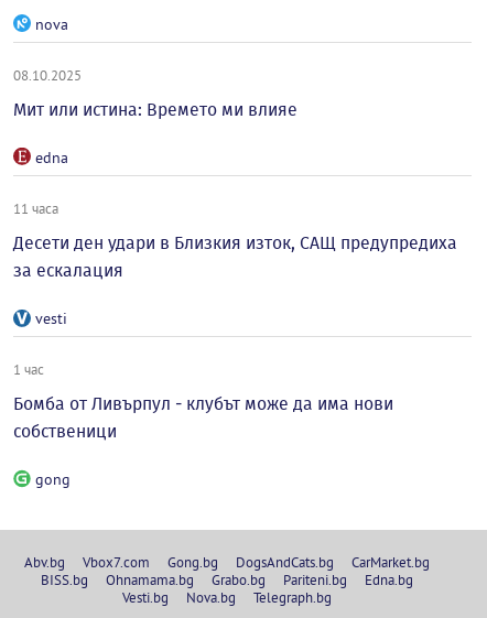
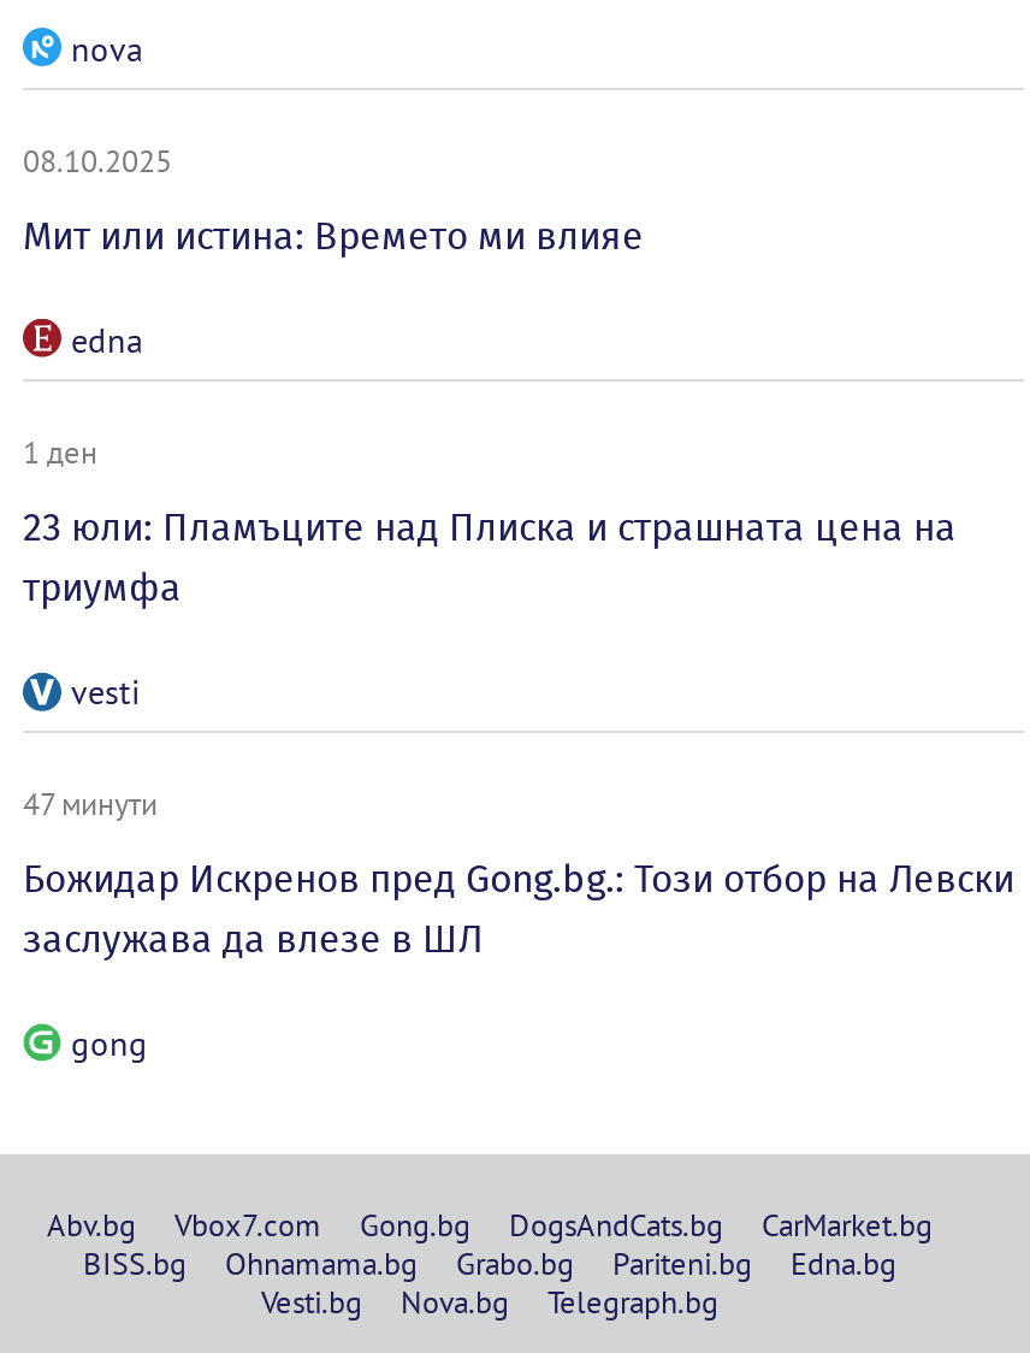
- 11 часа
+ 1 ден

- Десети ден удари в Близкия изток, САЩ предупредиха
- за ескалация
+ 23 юли: Пламъците над Плиска и страшната цена на
+ триумфа

- 1 час
+ 47 минути

- Бомба от Ливърпул - клубът може да има нови
- собственици
+ Божидар Искренов пред Gong.bg.: Този отбор на Левски
+ заслужава да влезе в ШЛ
